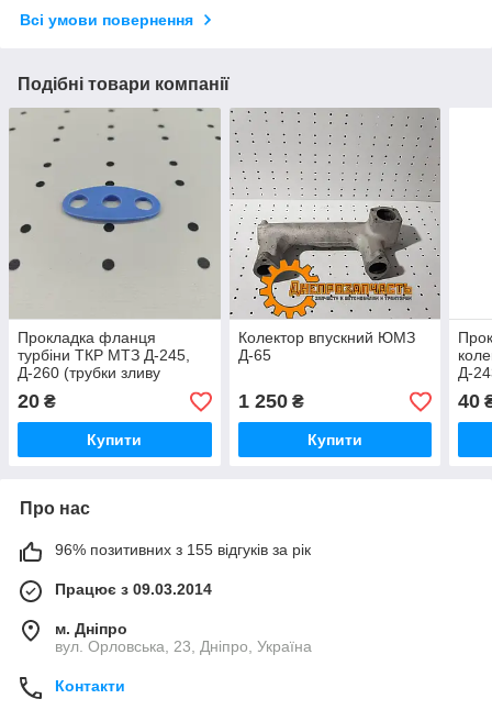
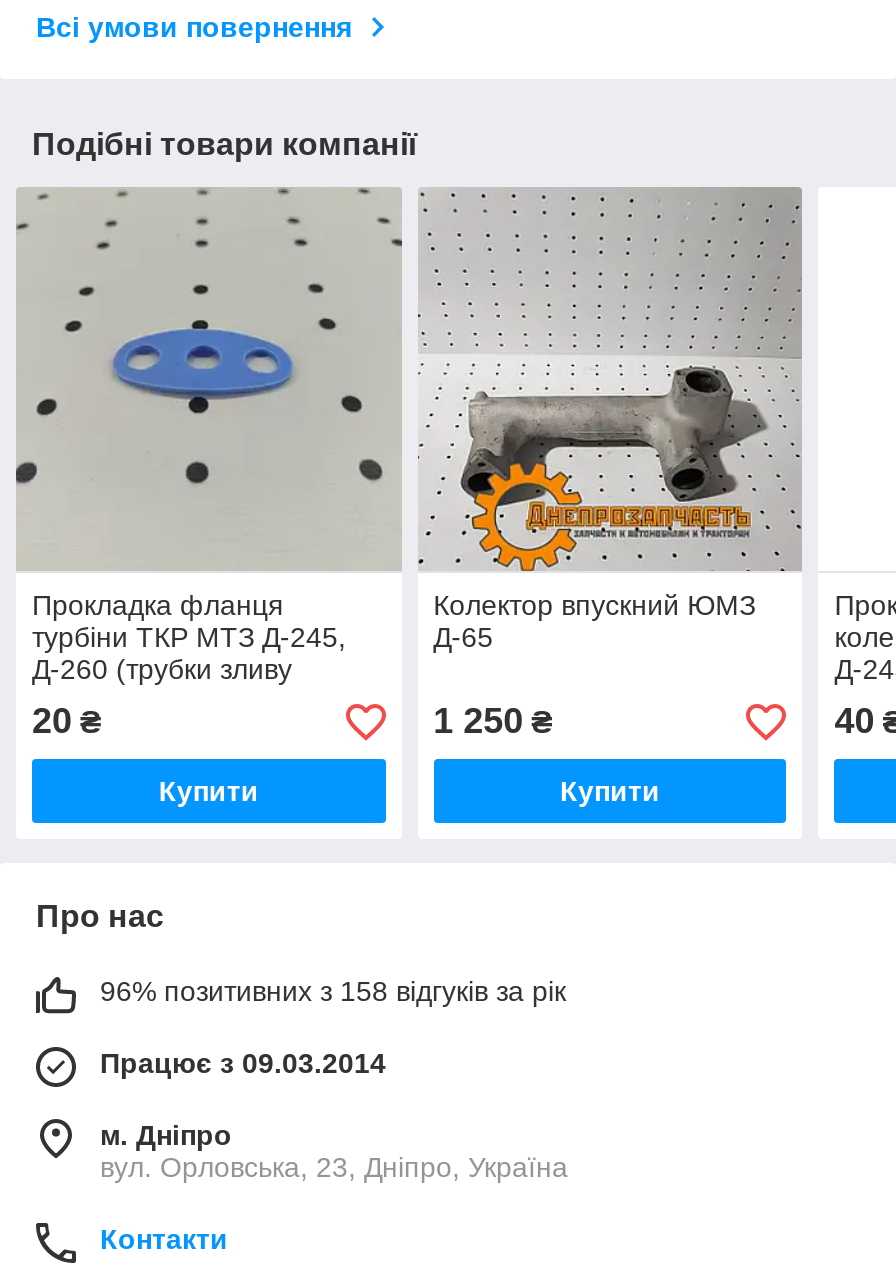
- 96% позитивних з 155 відгуків за рік
+ 96% позитивних з 158 відгуків за рік
